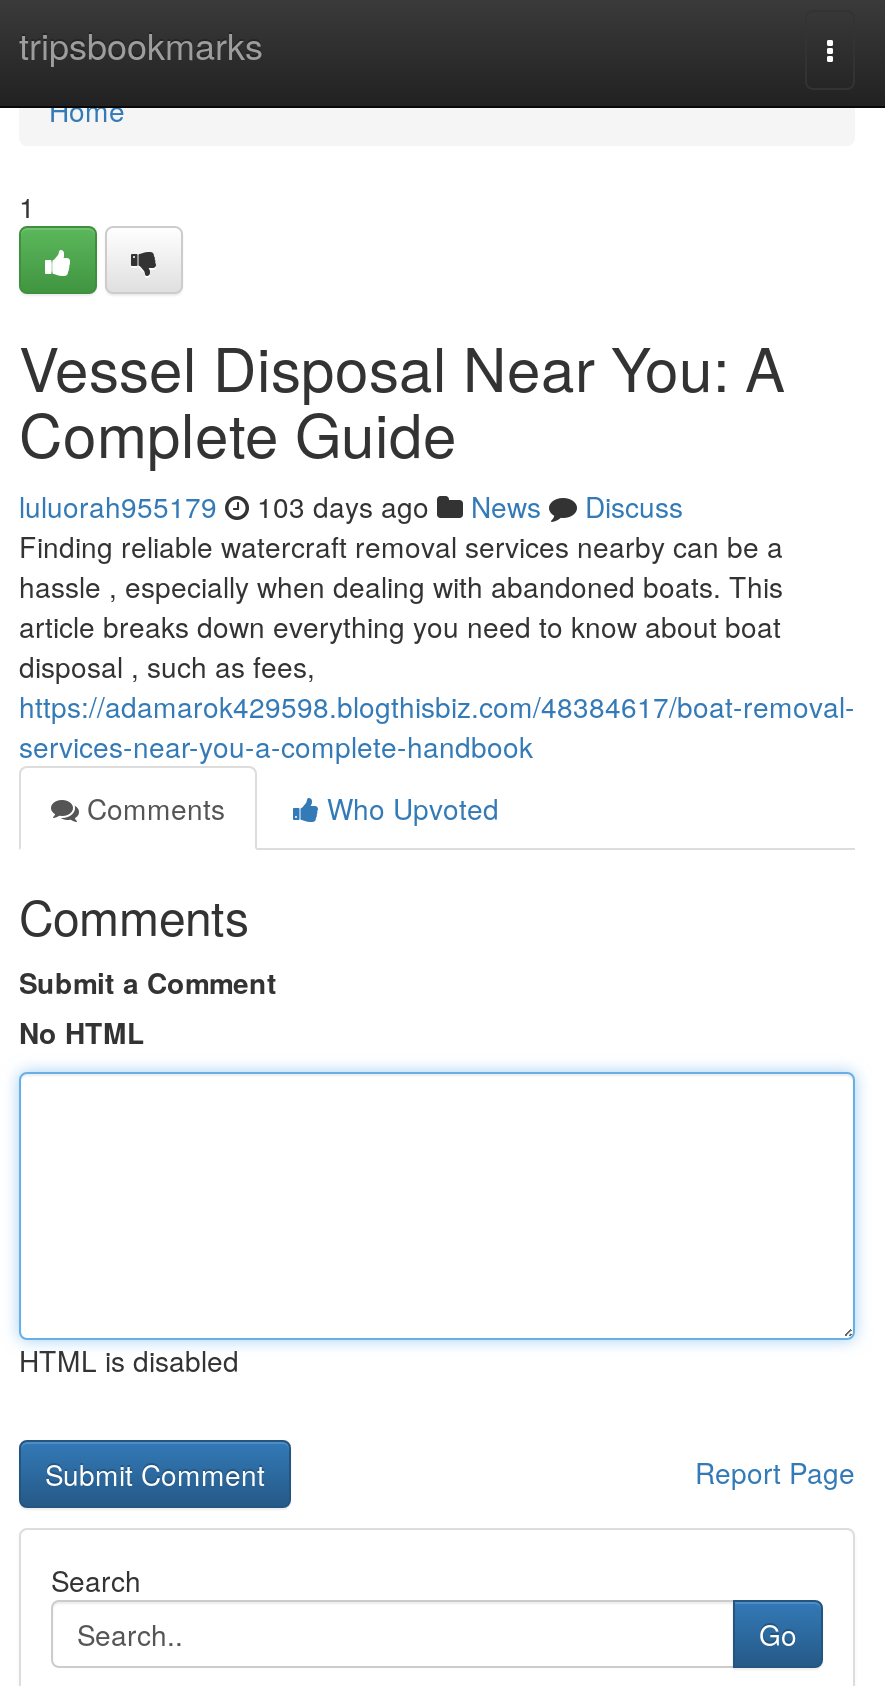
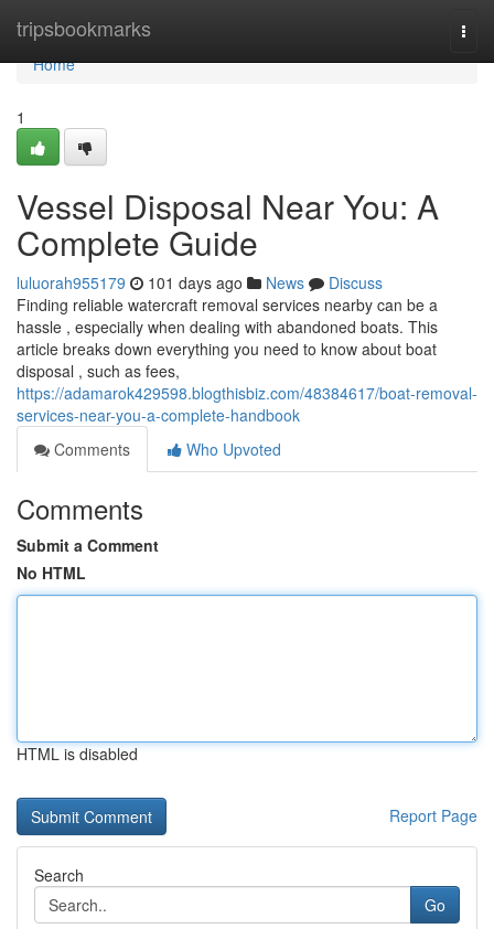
- luluorah955179 103 days ago News Discuss
+ luluorah955179 101 days ago News Discuss
